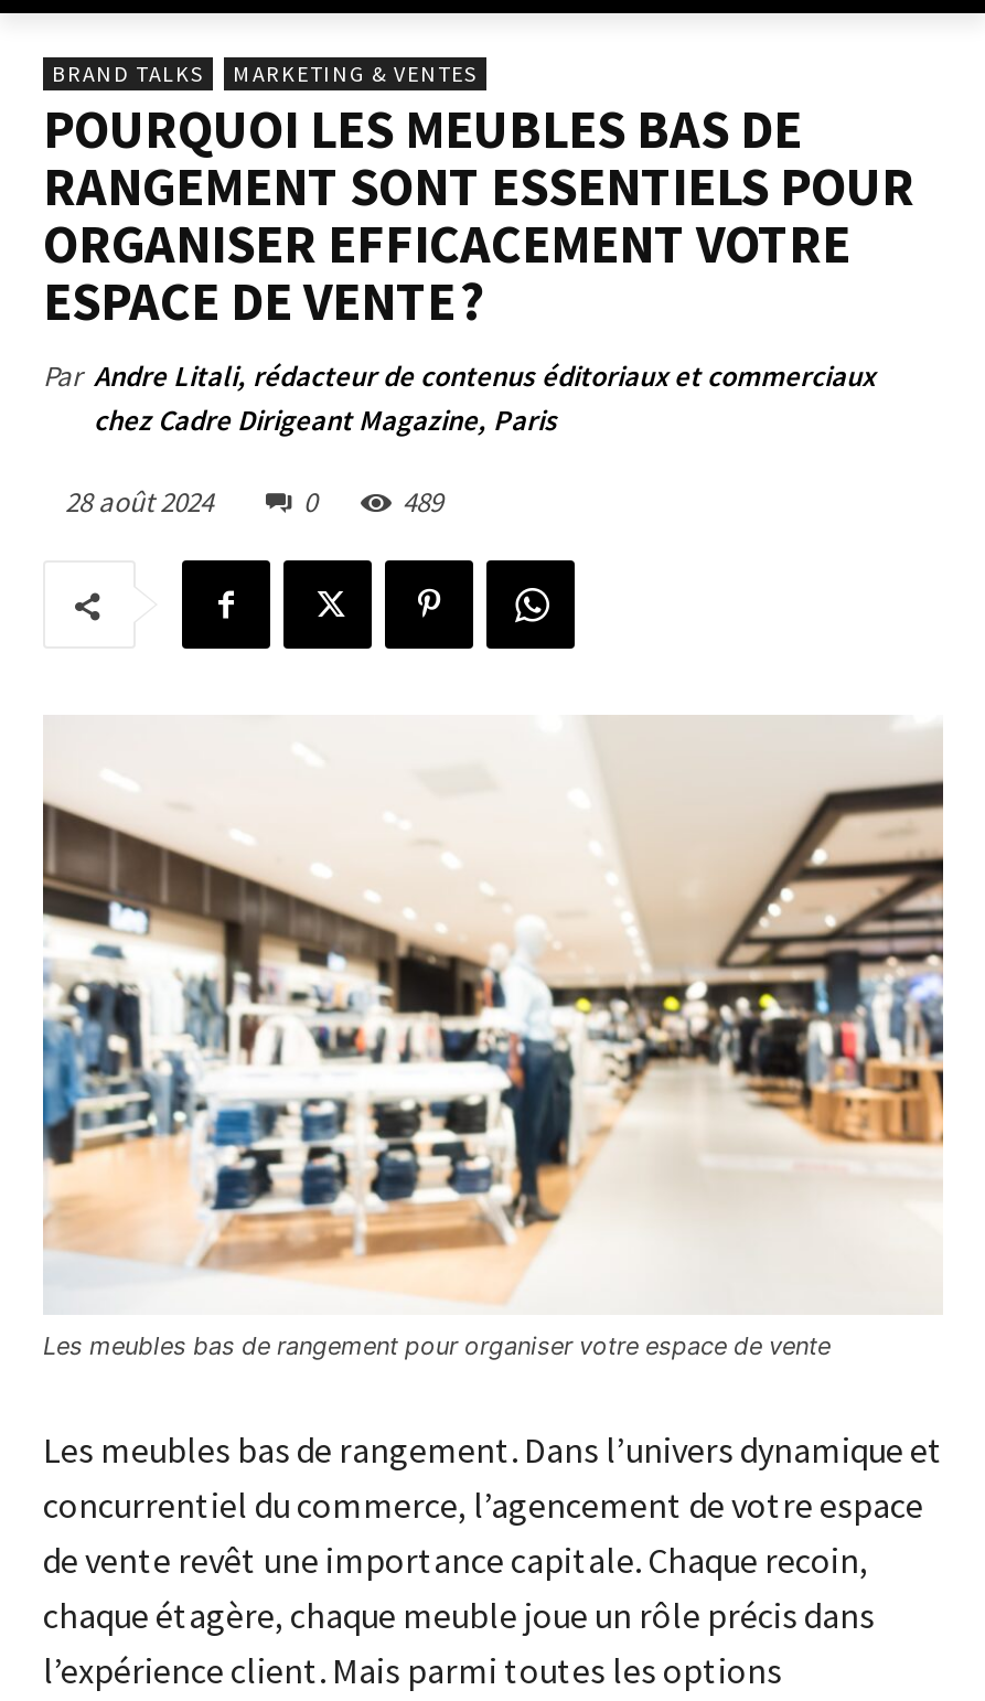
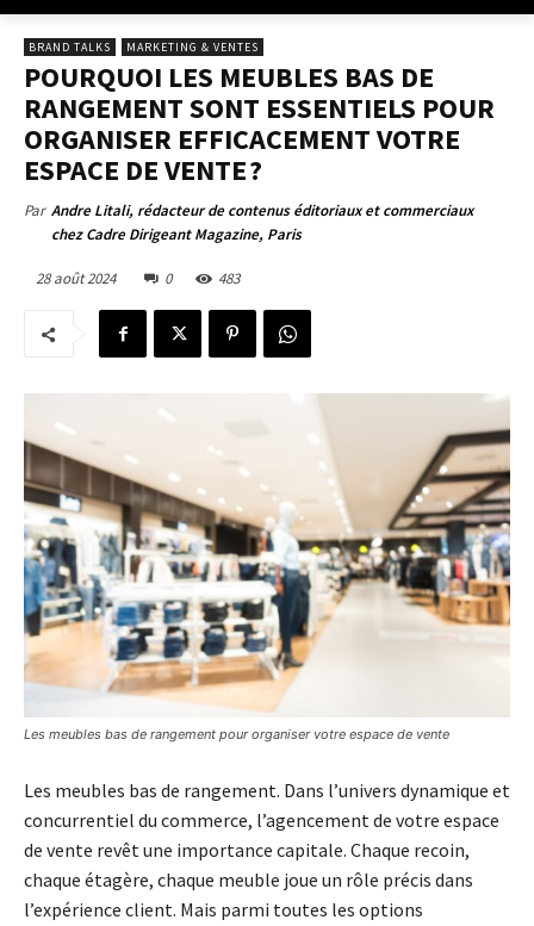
- 489
+ 483
